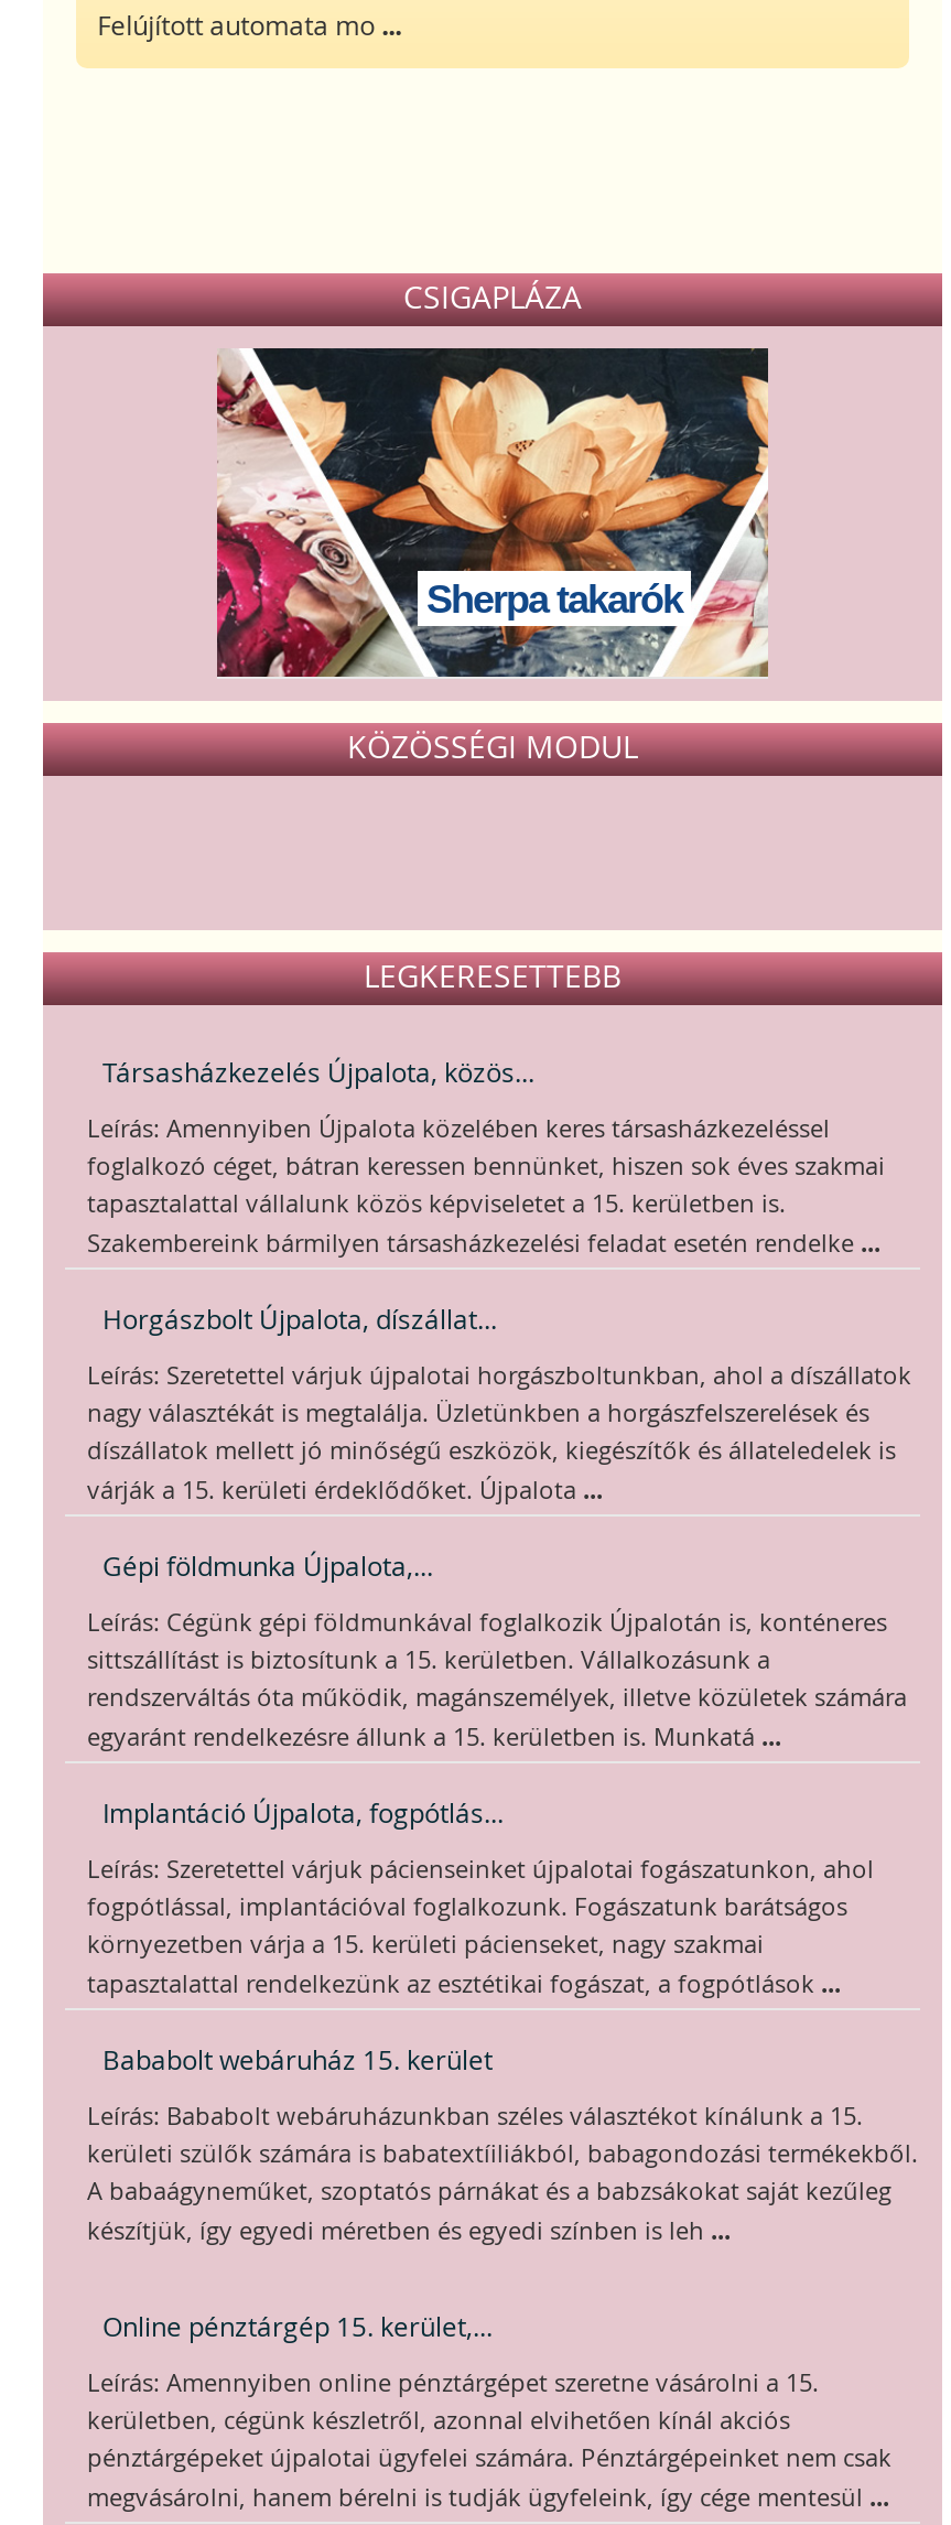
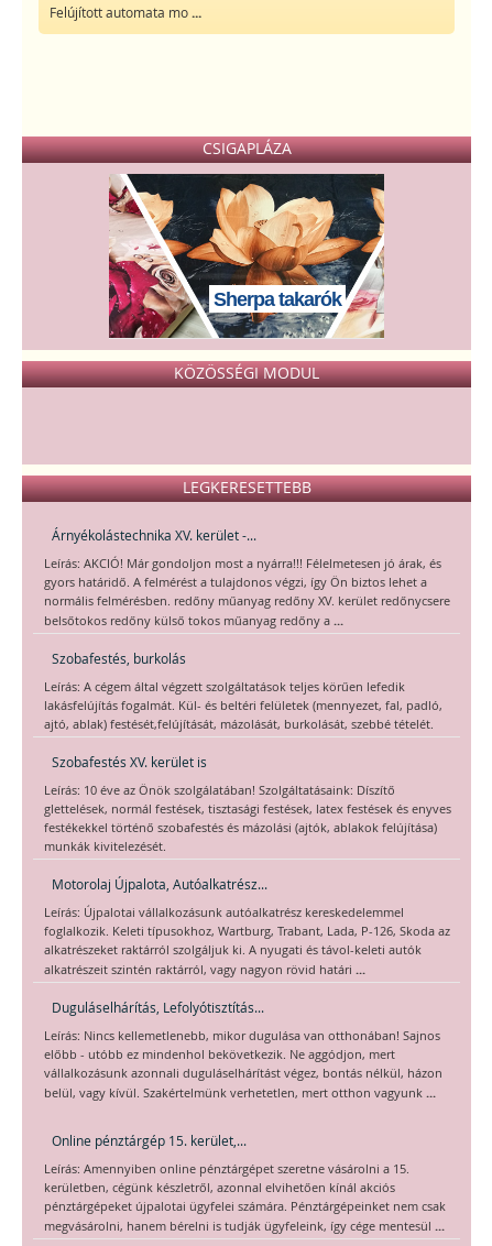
- Társasházkezelés Újpalota, közös...
+ Árnyékolástechnika XV. kerület -...

- Leírás: Amennyiben Újpalota közelében keres társasházkezeléssel
- foglalkozó céget, bátran keressen bennünket, hiszen sok éves szakmai
- tapasztalattal vállalunk közös képviseletet a 15. kerületben is.
- Szakembereink bármilyen társasházkezelési feladat esetén rendelke...
+ Leírás: AKCIÓ! Már gondoljon most a nyárra!!! Félelmetesen jó árak, és
+ gyors határidő. A felmérést a tulajdonos végzi, így Ön biztos lehet a
+ normális felmérésben. redőny műanyag redőny XV. kerület redőnycsere
+ belsőtokos redőny külső tokos műanyag redőny a...

- Horgászbolt Újpalota, díszállat...
+ Szobafestés, burkolás

- Leírás: Szeretettel várjuk újpalotai horgászboltunkban, ahol a díszállatok
- nagy választékát is megtalálja. Üzletünkben a horgászfelszerelések és
- díszállatok mellett jó minőségű eszközök, kiegészítők és állateledelek is
- várják a 15. kerületi érdeklődőket. Újpalota...
+ Leírás: A cégem által végzett szolgáltatások teljes körűen lefedik
+ lakásfelújítás fogalmát. Kül- és beltéri felületek (mennyezet, fal, padló,
+ ajtó, ablak) festését,felújítását, mázolását, burkolását, szebbé tételét.

- Gépi földmunka Újpalota,...
+ Szobafestés XV. kerület is

- Leírás: Cégünk gépi földmunkával foglalkozik Újpalotán is, konténeres
- sittszállítást is biztosítunk a 15. kerületben. Vállalkozásunk a
- rendszerváltás óta működik, magánszemélyek, illetve közületek számára
- egyaránt rendelkezésre állunk a 15. kerületben is. Munkatá...
+ Leírás: 10 éve az Önök szolgálatában! Szolgáltatásaink: Díszítő
+ glettelések, normál festések, tisztasági festések, latex festések és enyves
+ festékekkel történő szobafestés és mázolási (ajtók, ablakok felújítása)
+ munkák kivitelezését.

- Implantáció Újpalota, fogpótlás...
+ Motorolaj Újpalota, Autóalkatrész...

- Leírás: Szeretettel várjuk pácienseinket újpalotai fogászatunkon, ahol
- fogpótlással, implantációval foglalkozunk. Fogászatunk barátságos
- környezetben várja a 15. kerületi pácienseket, nagy szakmai
- tapasztalattal rendelkezünk az esztétikai fogászat, a fogpótlások...
+ Leírás: Újpalotai vállalkozásunk autóalkatrész kereskedelemmel
+ foglalkozik. Keleti típusokhoz, Wartburg, Trabant, Lada, P-126, Skoda az
+ alkatrészeket raktárról szolgáljuk ki. A nyugati és távol-keleti autók
+ alkatrészeit szintén raktárról, vagy nagyon rövid határi...

- Bababolt webáruház 15. kerület
+ Duguláselhárítás, Lefolyótisztítás...

- Leírás: Bababolt webáruházunkban széles választékot kínálunk a 15.
- kerületi szülők számára is babatextíiliákból, babagondozási termékekből.
- A babaágyneműket, szoptatós párnákat és a babzsákokat saját kezűleg
- készítjük, így egyedi méretben és egyedi színben is leh...
+ Leírás: Nincs kellemetlenebb, mikor dugulása van otthonában! Sajnos
+ előbb - utóbb ez mindenhol bekövetkezik. Ne aggódjon, mert
+ vállalkozásunk azonnali duguláselhárítást végez, bontás nélkül, házon
+ belül, vagy kívül. Szakértelmünk verhetetlen, mert otthon vagyunk...
